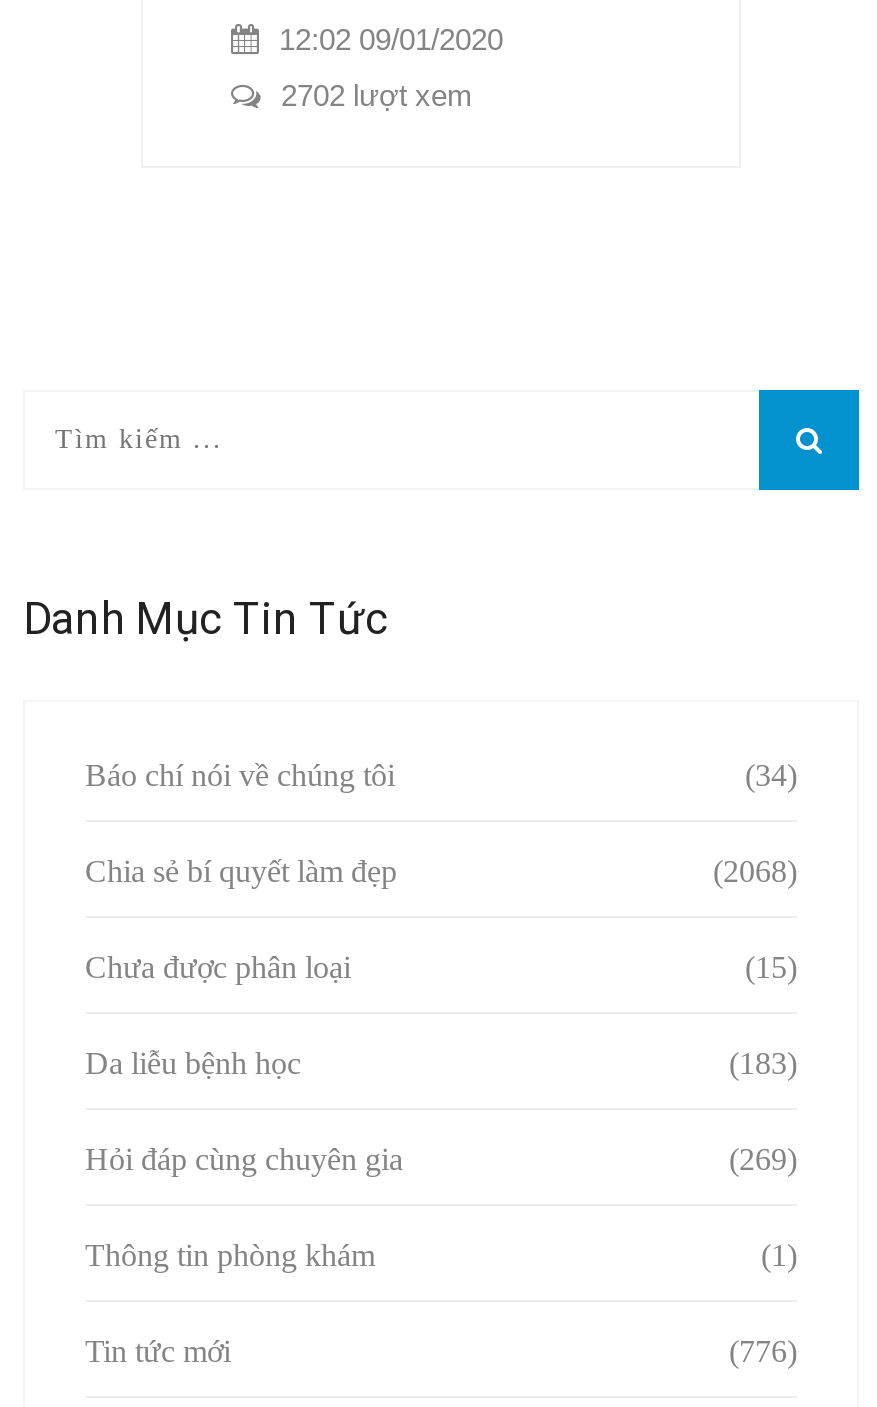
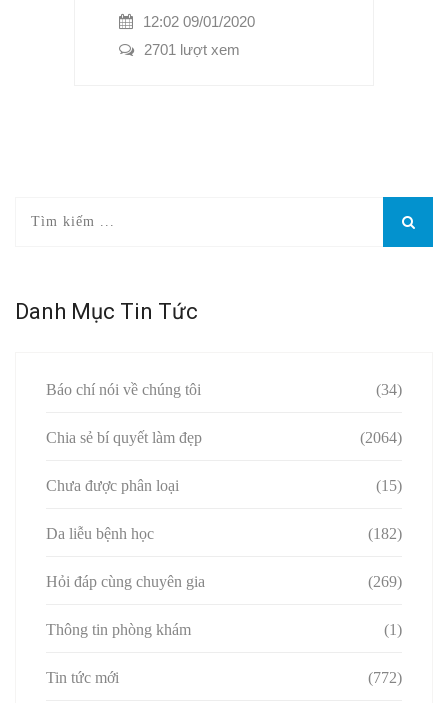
- 2702 lượt xem
+ 2701 lượt xem

- (2068)
+ (2064)

- (183)
+ (182)

- (776)
+ (772)
